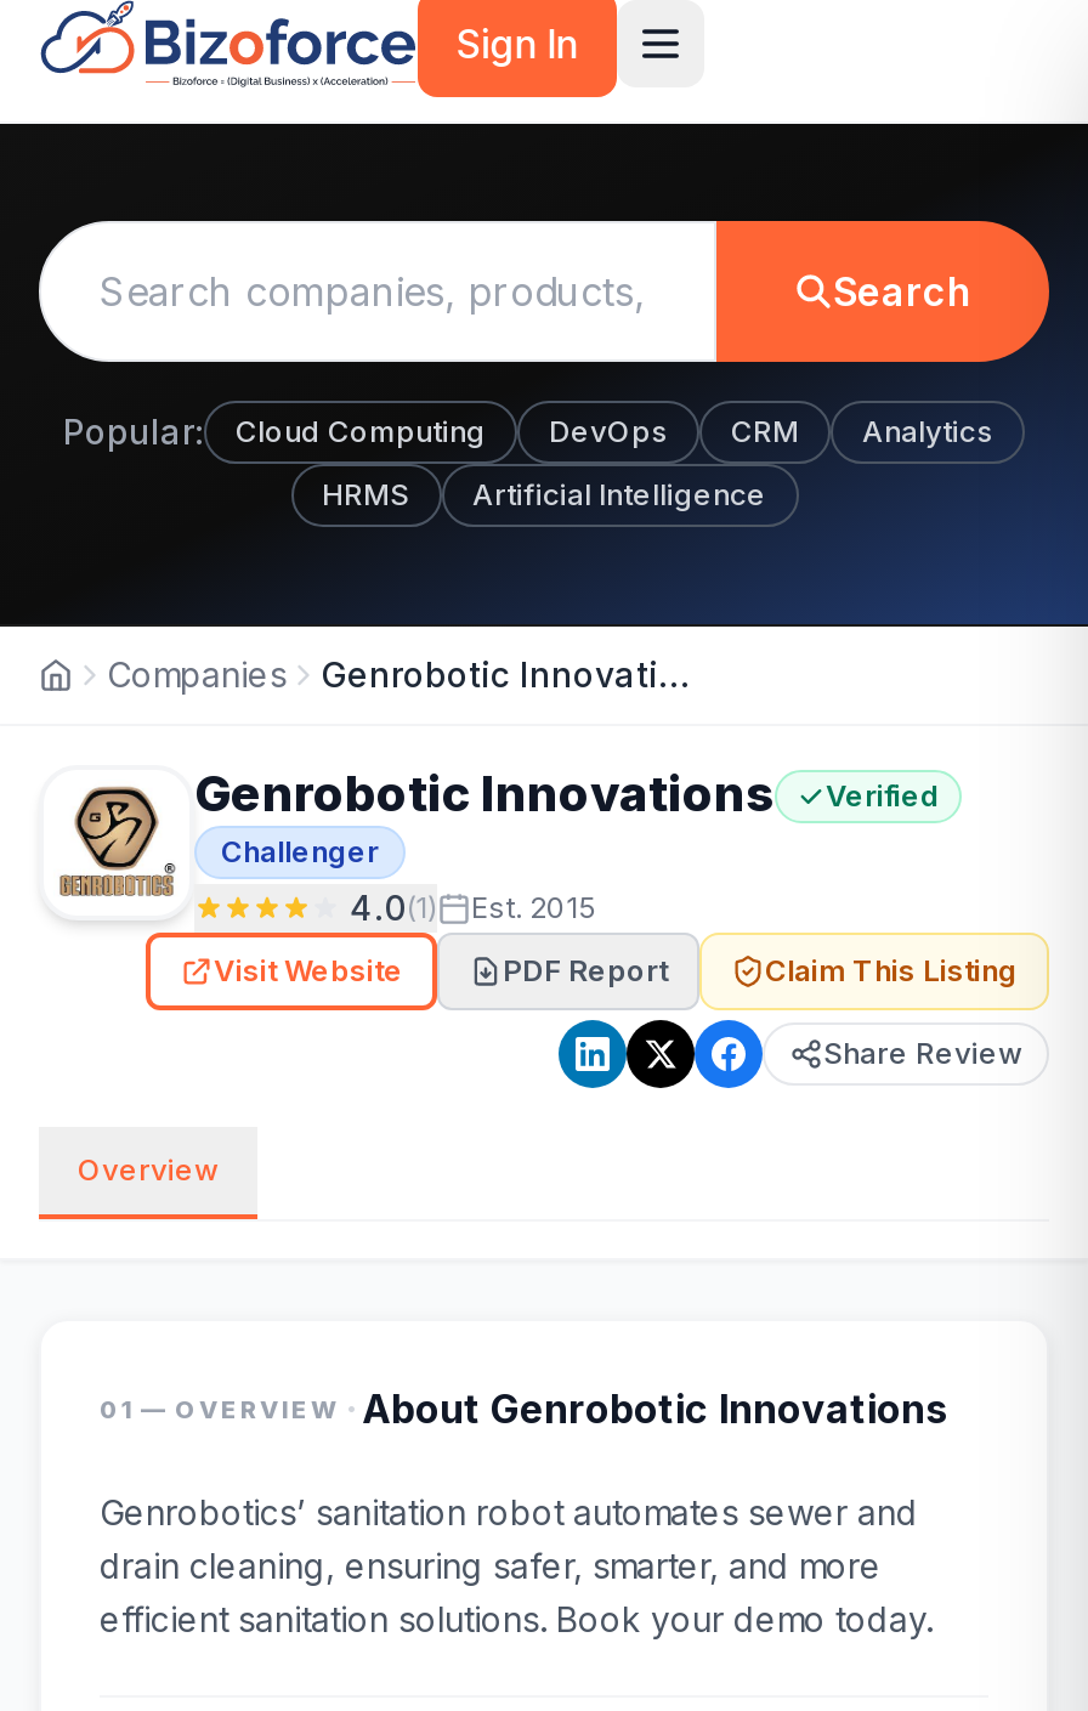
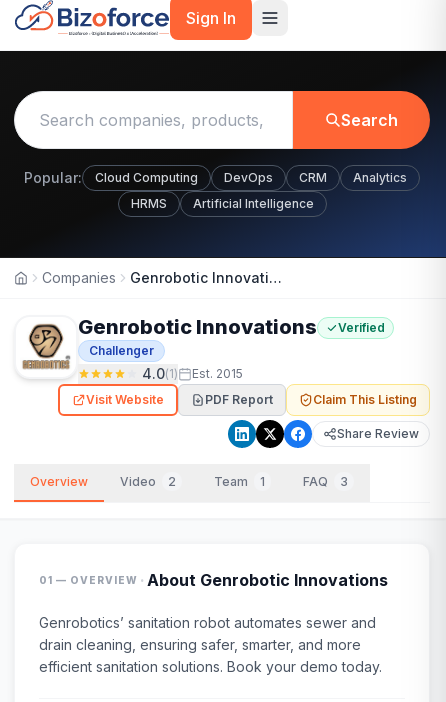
+ Video
+ 2
+ Team
+ 1
+ FAQ
+ 3
